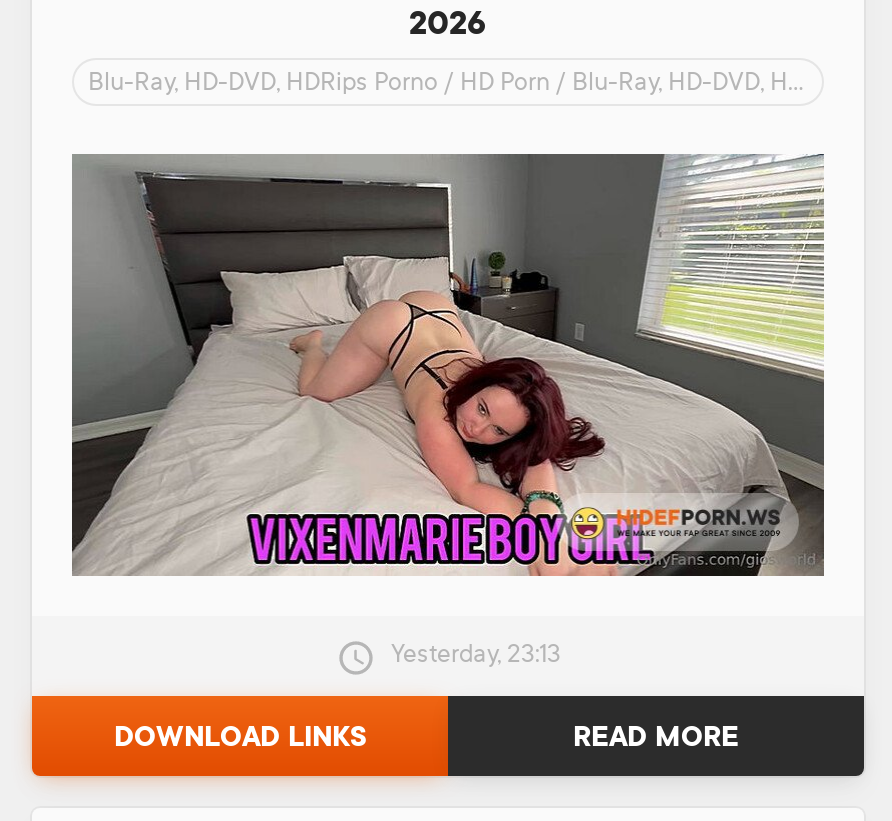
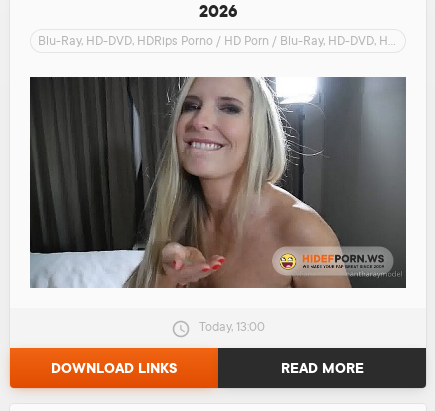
- [image]
- Yesterday, 23:13
+ [image]
+ Today, 13:00
